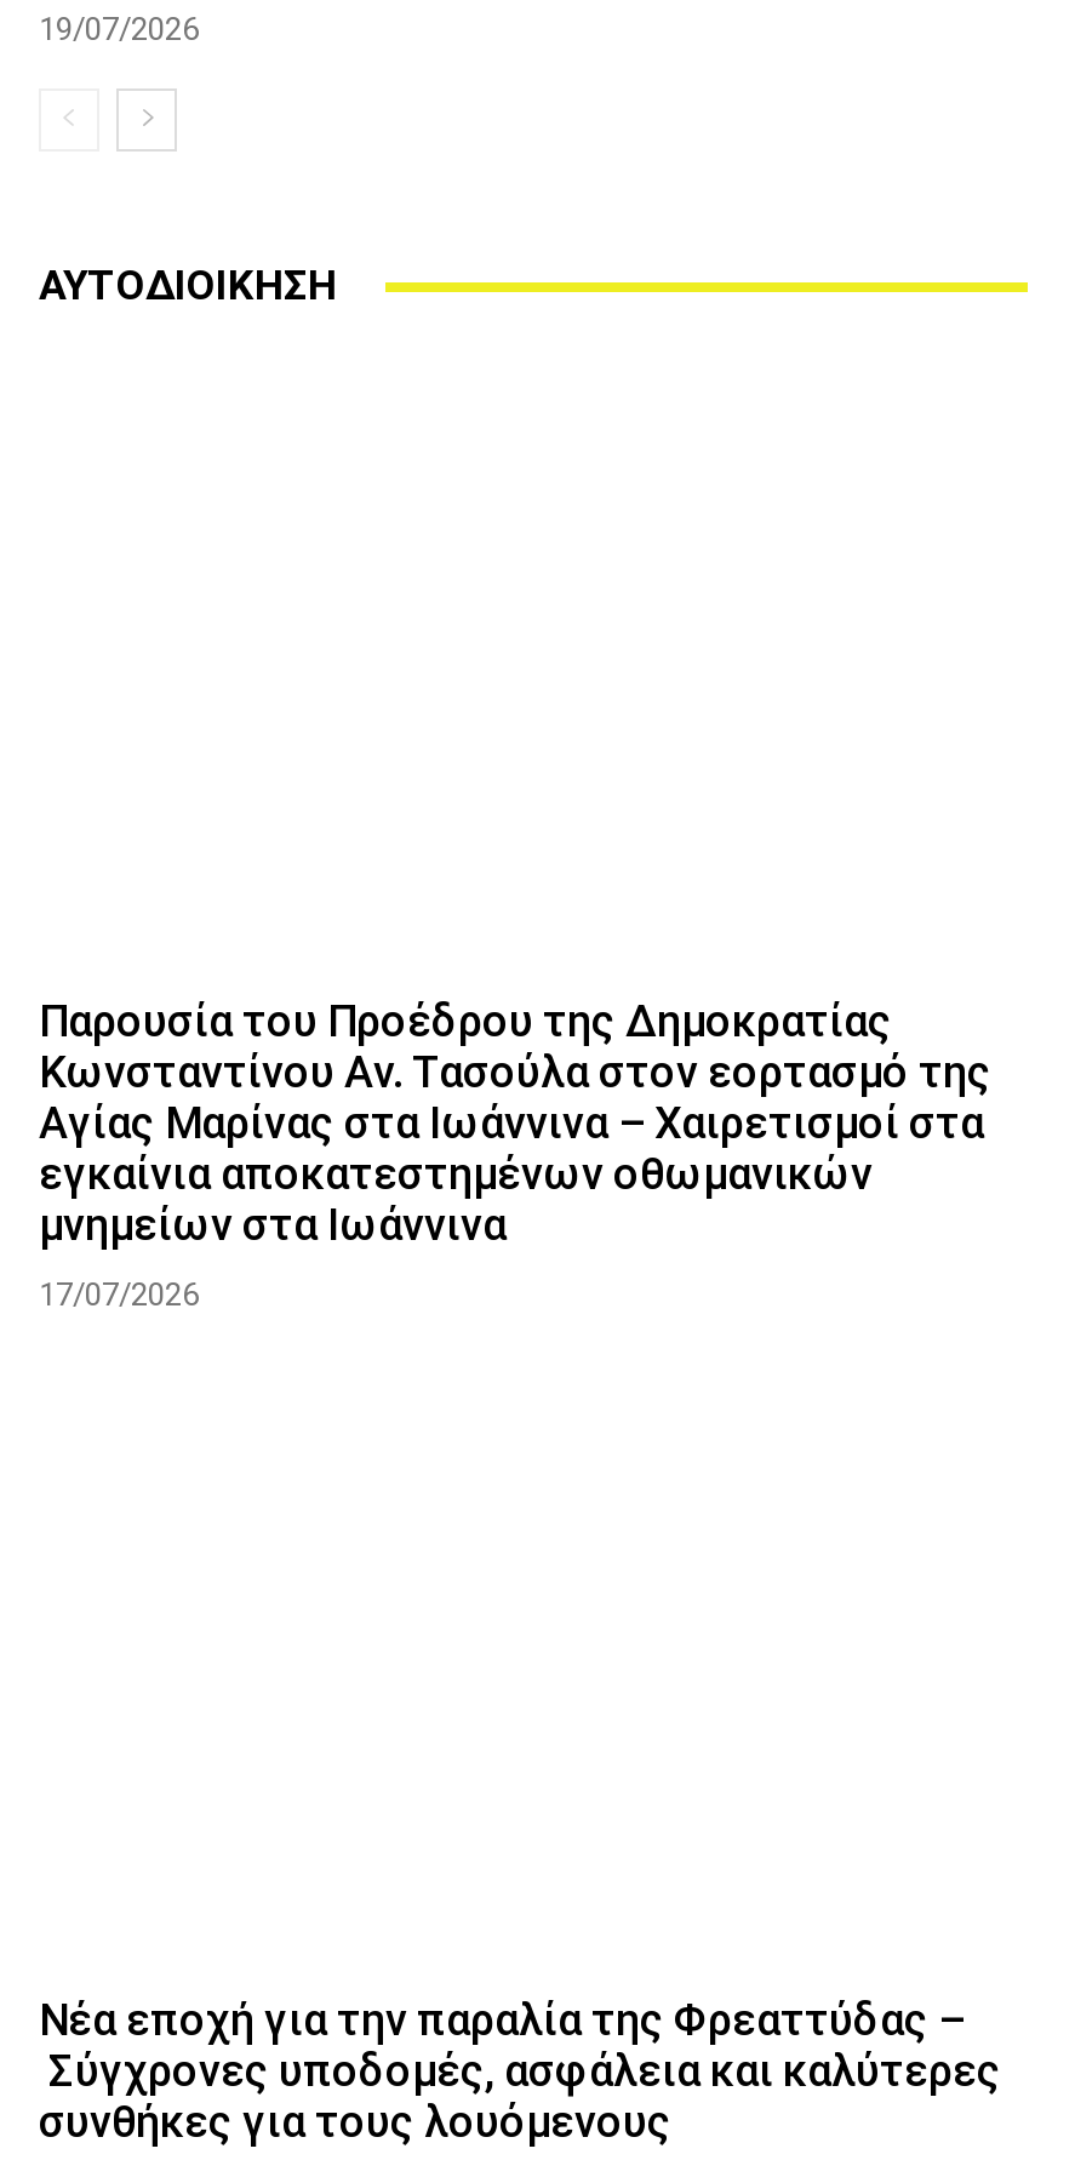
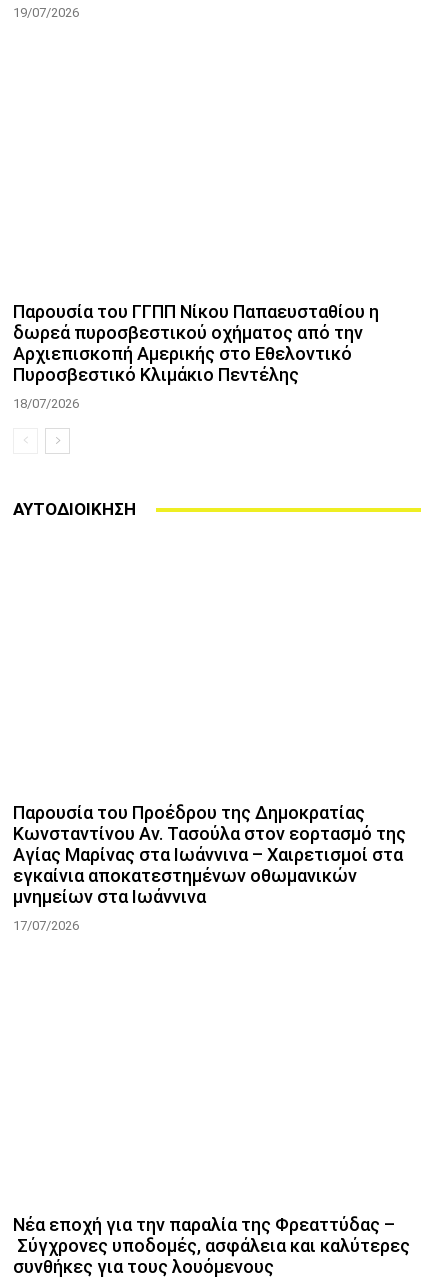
+ Παρουσία του ΓΓΠΠ Νίκου Παπαευσταθίου η
+ δωρεά πυροσβεστικού οχήματος από την
+ Αρχιεπισκοπή Αμερικής στο Εθελοντικό
+ Πυροσβεστικό Κλιμάκιο Πεντέλης
+ 18/07/2026
